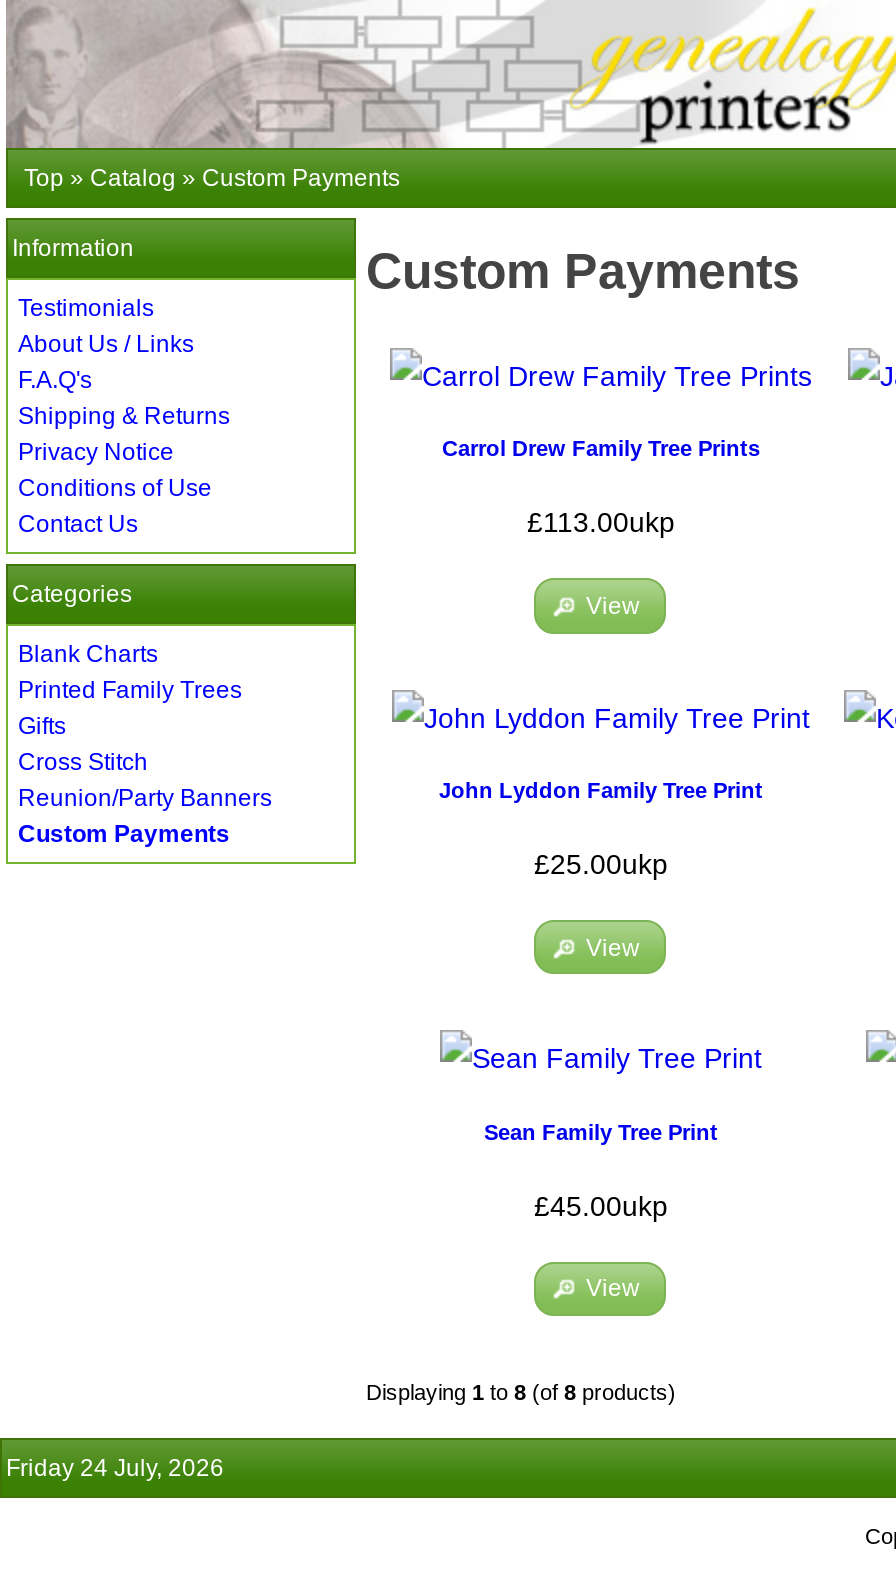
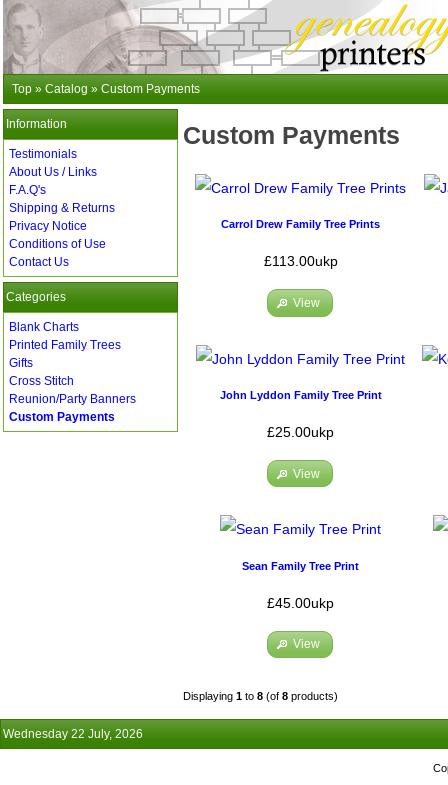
- Friday 24 July, 2026
+ Wednesday 22 July, 2026
